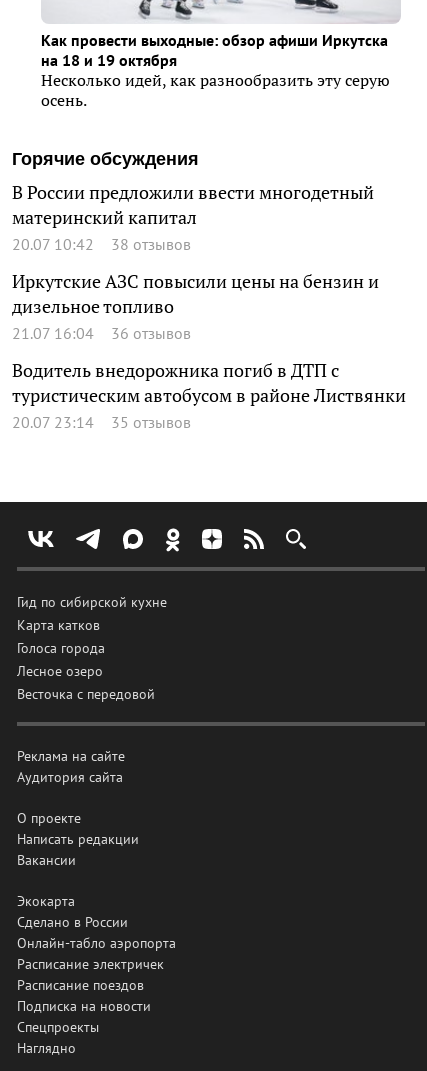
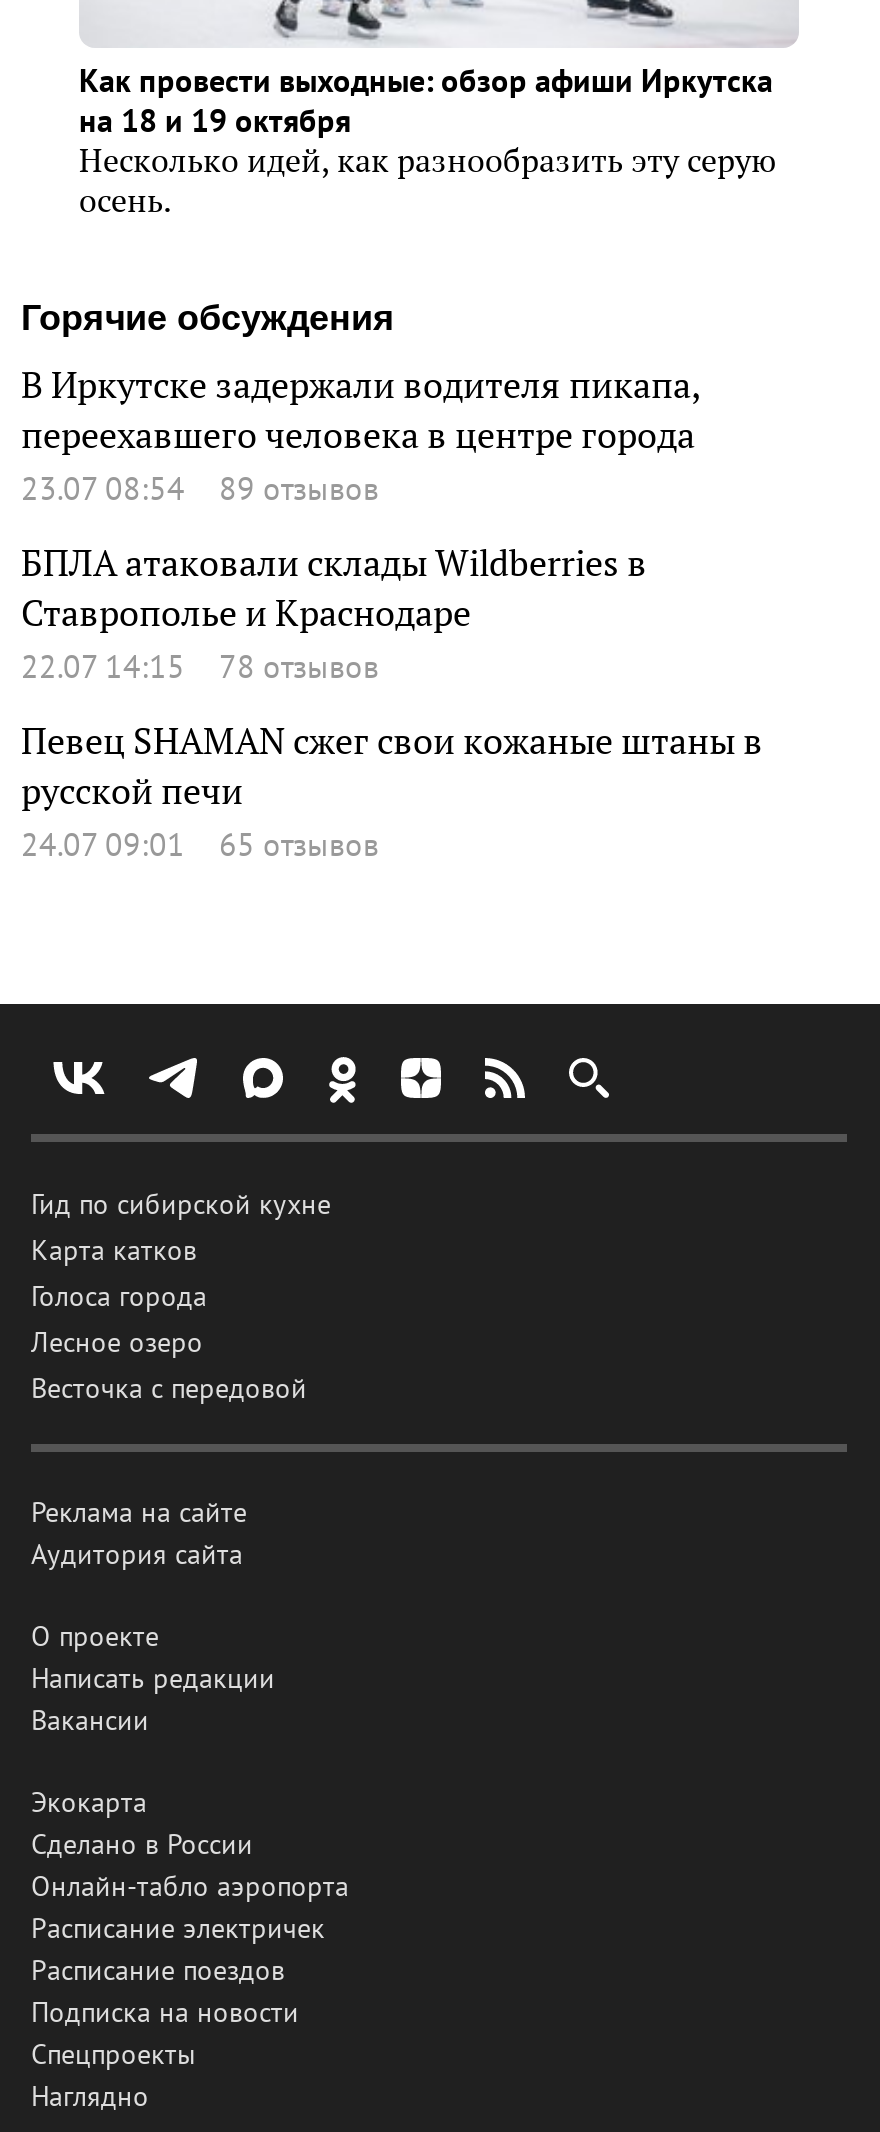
- В России предложили ввести многодетный
- материнский капитал
- 20.07 10:42
- 38 отзывов
+ В Иркутске задержали водителя пикапа,
+ переехавшего человека в центре города
+ 23.07 08:54
+ 89 отзывов

- Иркутские АЗС повысили цены на бензин и
- дизельное топливо
- 21.07 16:04
- 36 отзывов
+ БПЛА атаковали склады Wildberries в
+ Ставрополье и Краснодаре
+ 22.07 14:15
+ 78 отзывов

- Водитель внедорожника погиб в ДТП с
- туристическим автобусом в районе Листвянки
- 20.07 23:14
- 35 отзывов
+ Певец SHAMAN сжег свои кожаные штаны в
+ русской печи
+ 24.07 09:01
+ 65 отзывов
